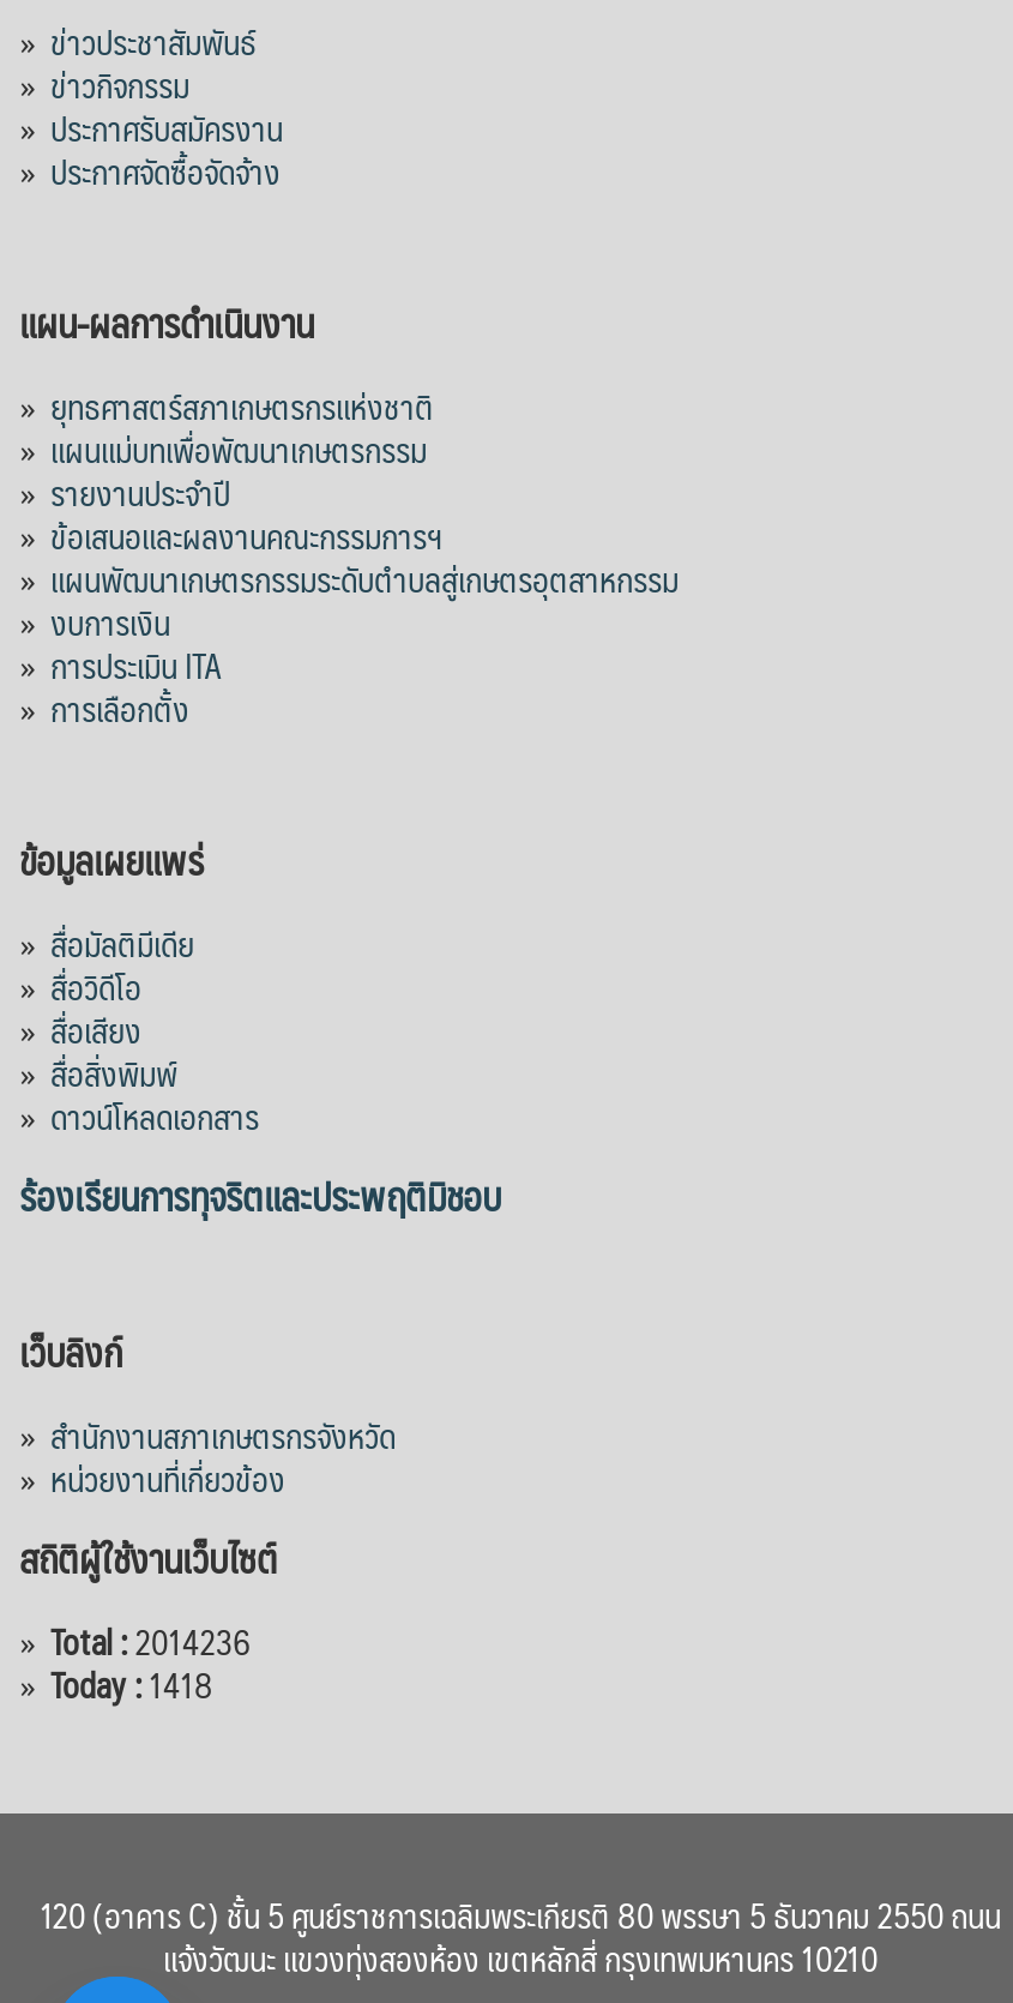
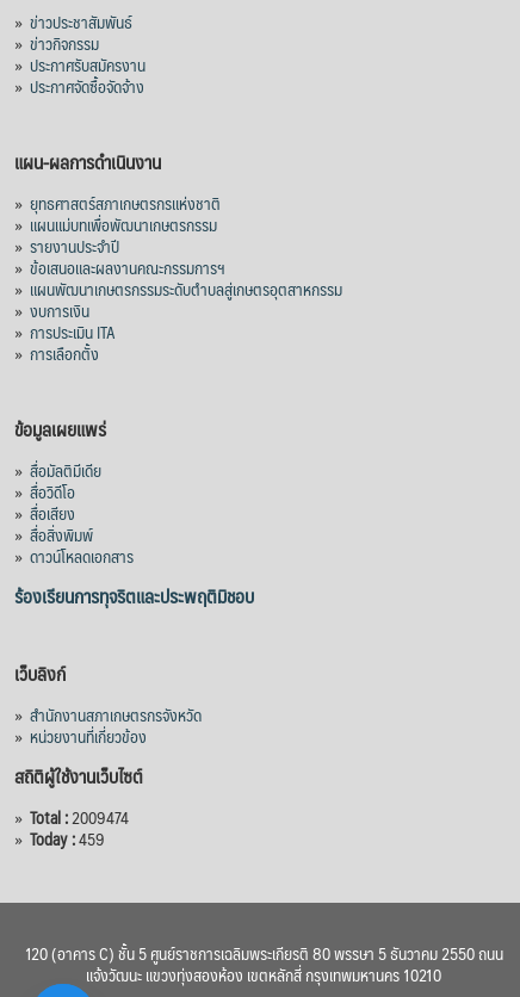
- » Total : 2014236
+ » Total : 2009474

- » Today :1418
+ » Today :459
